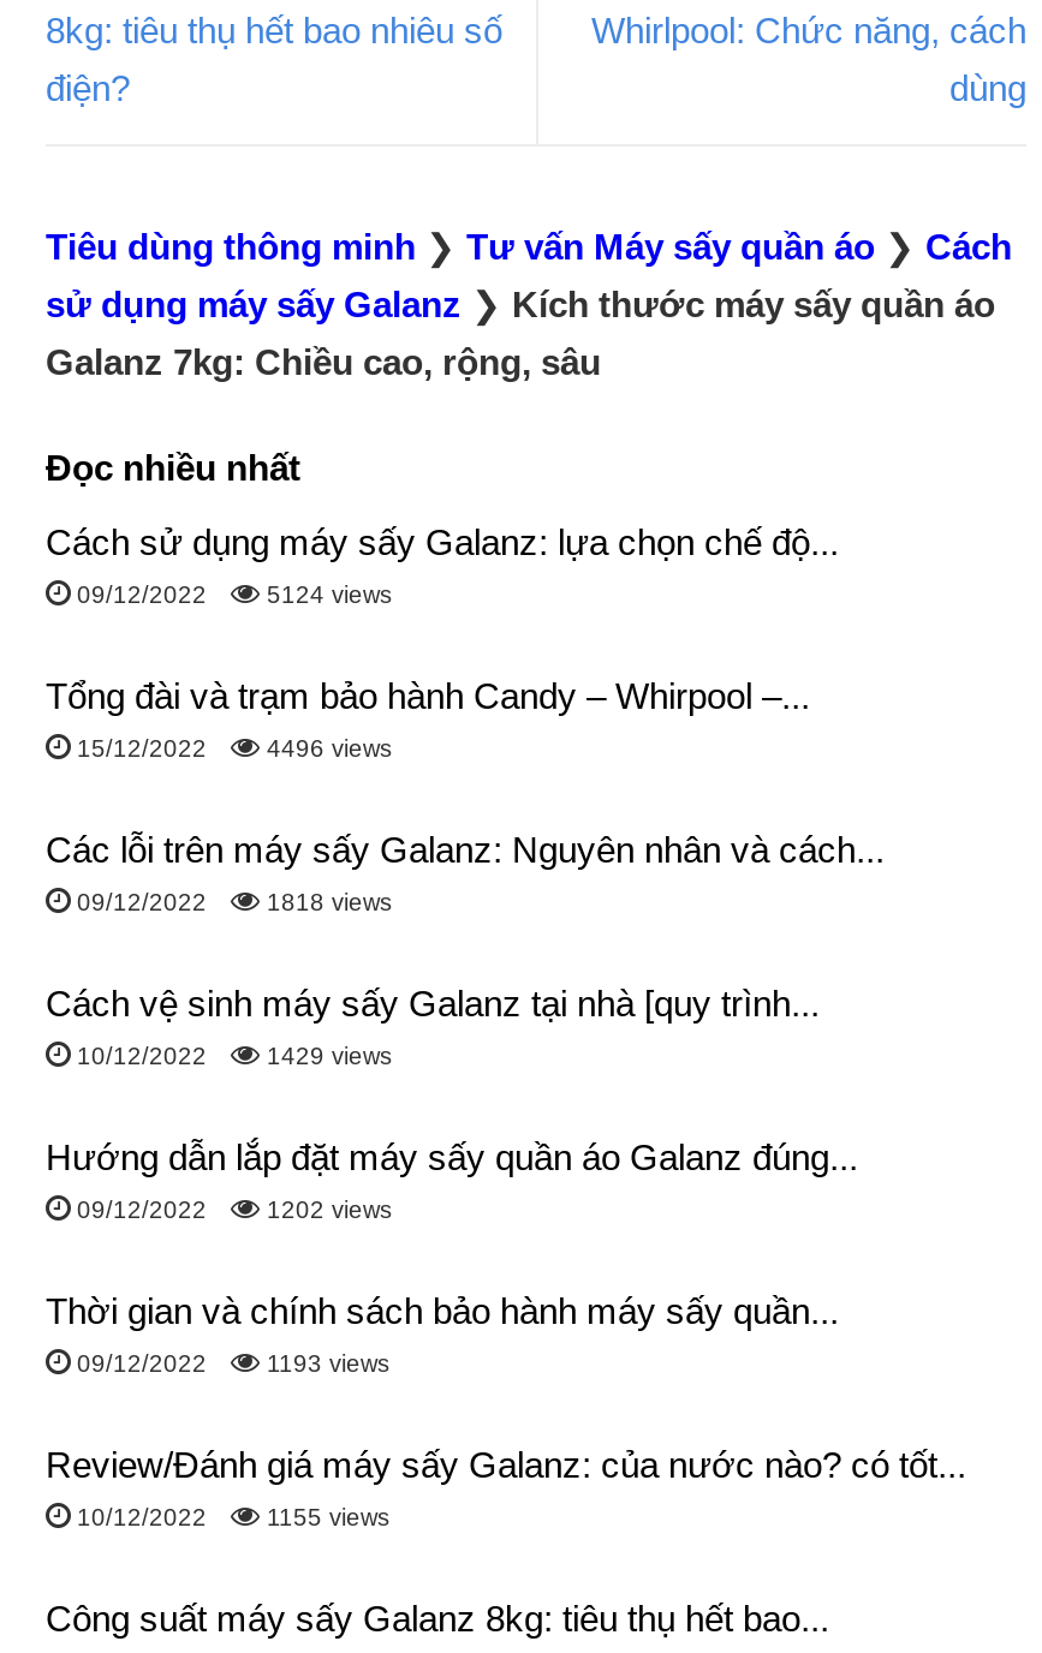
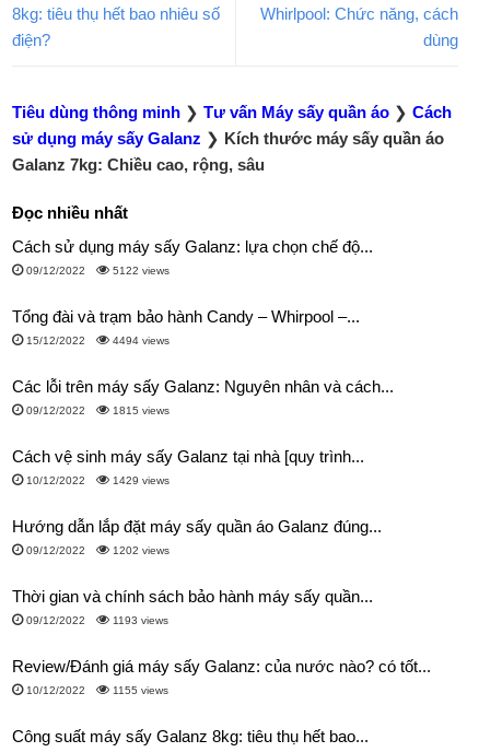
- 5124 views
+ 5122 views

- 4496 views
+ 4494 views

- 1818 views
+ 1815 views
